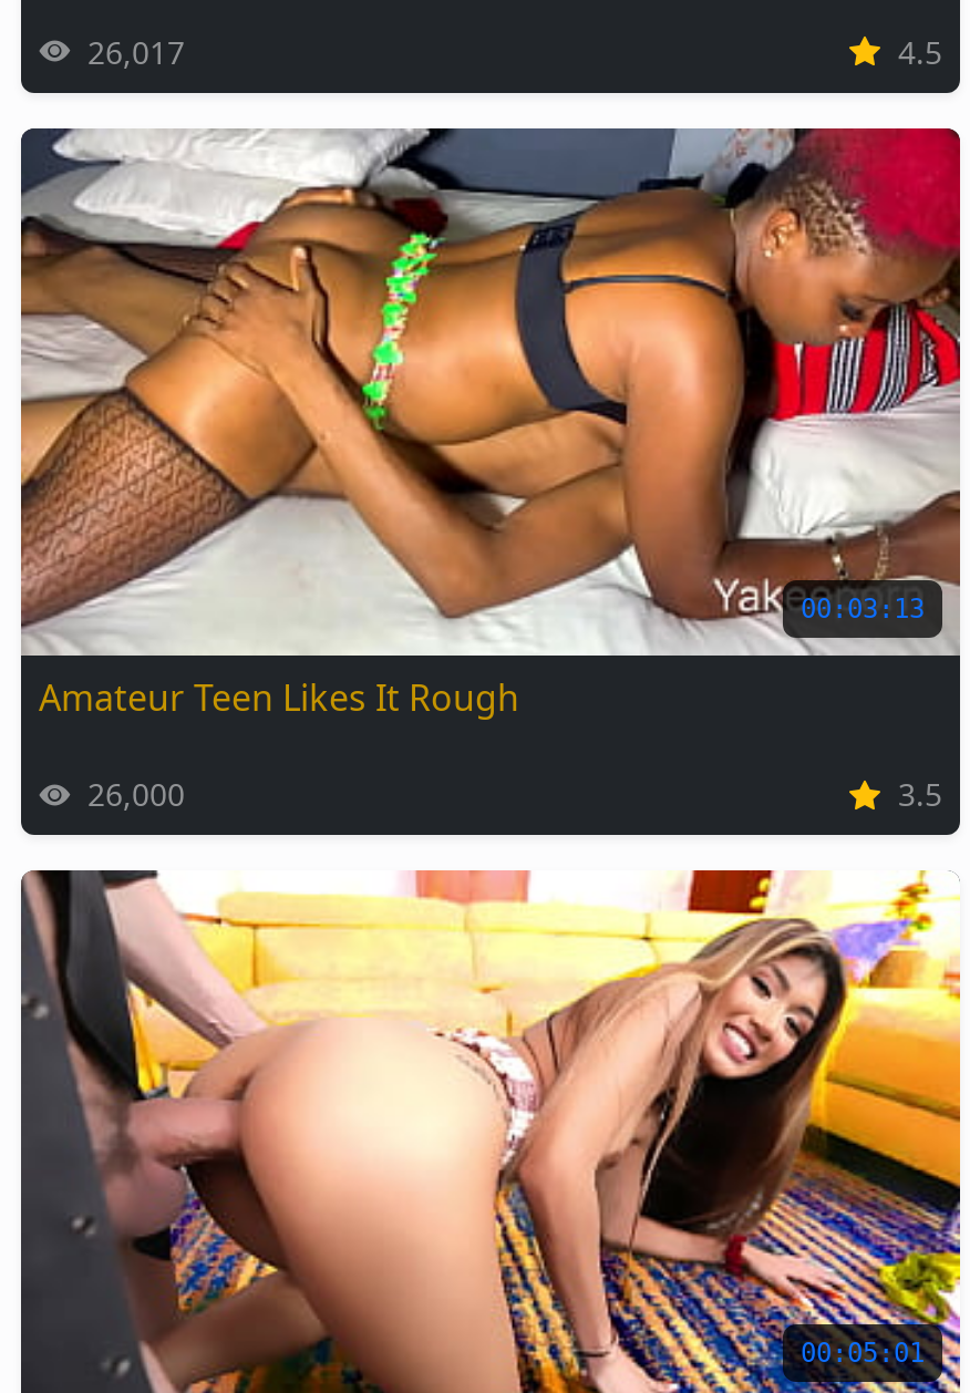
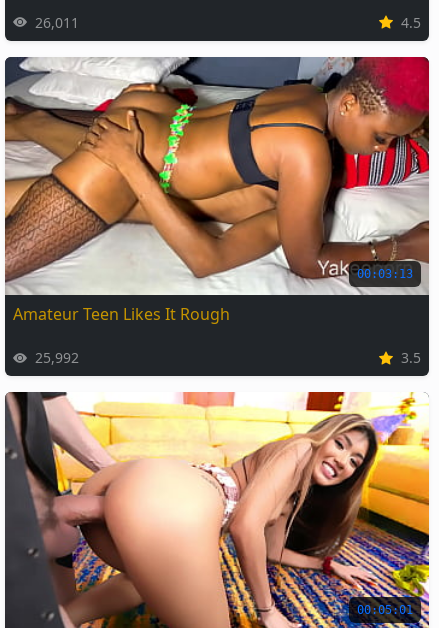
- 26,017
+ 26,011

- 26,000
+ 25,992
